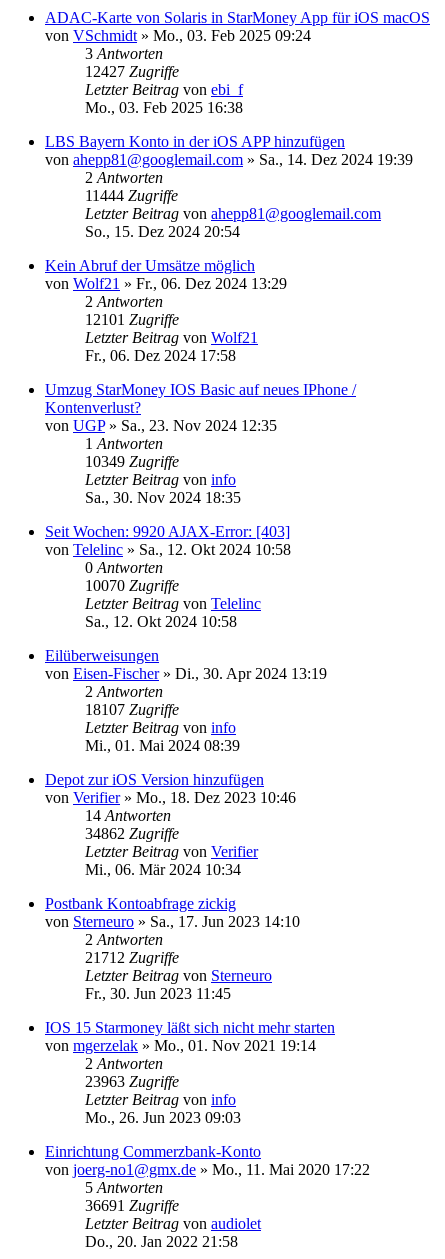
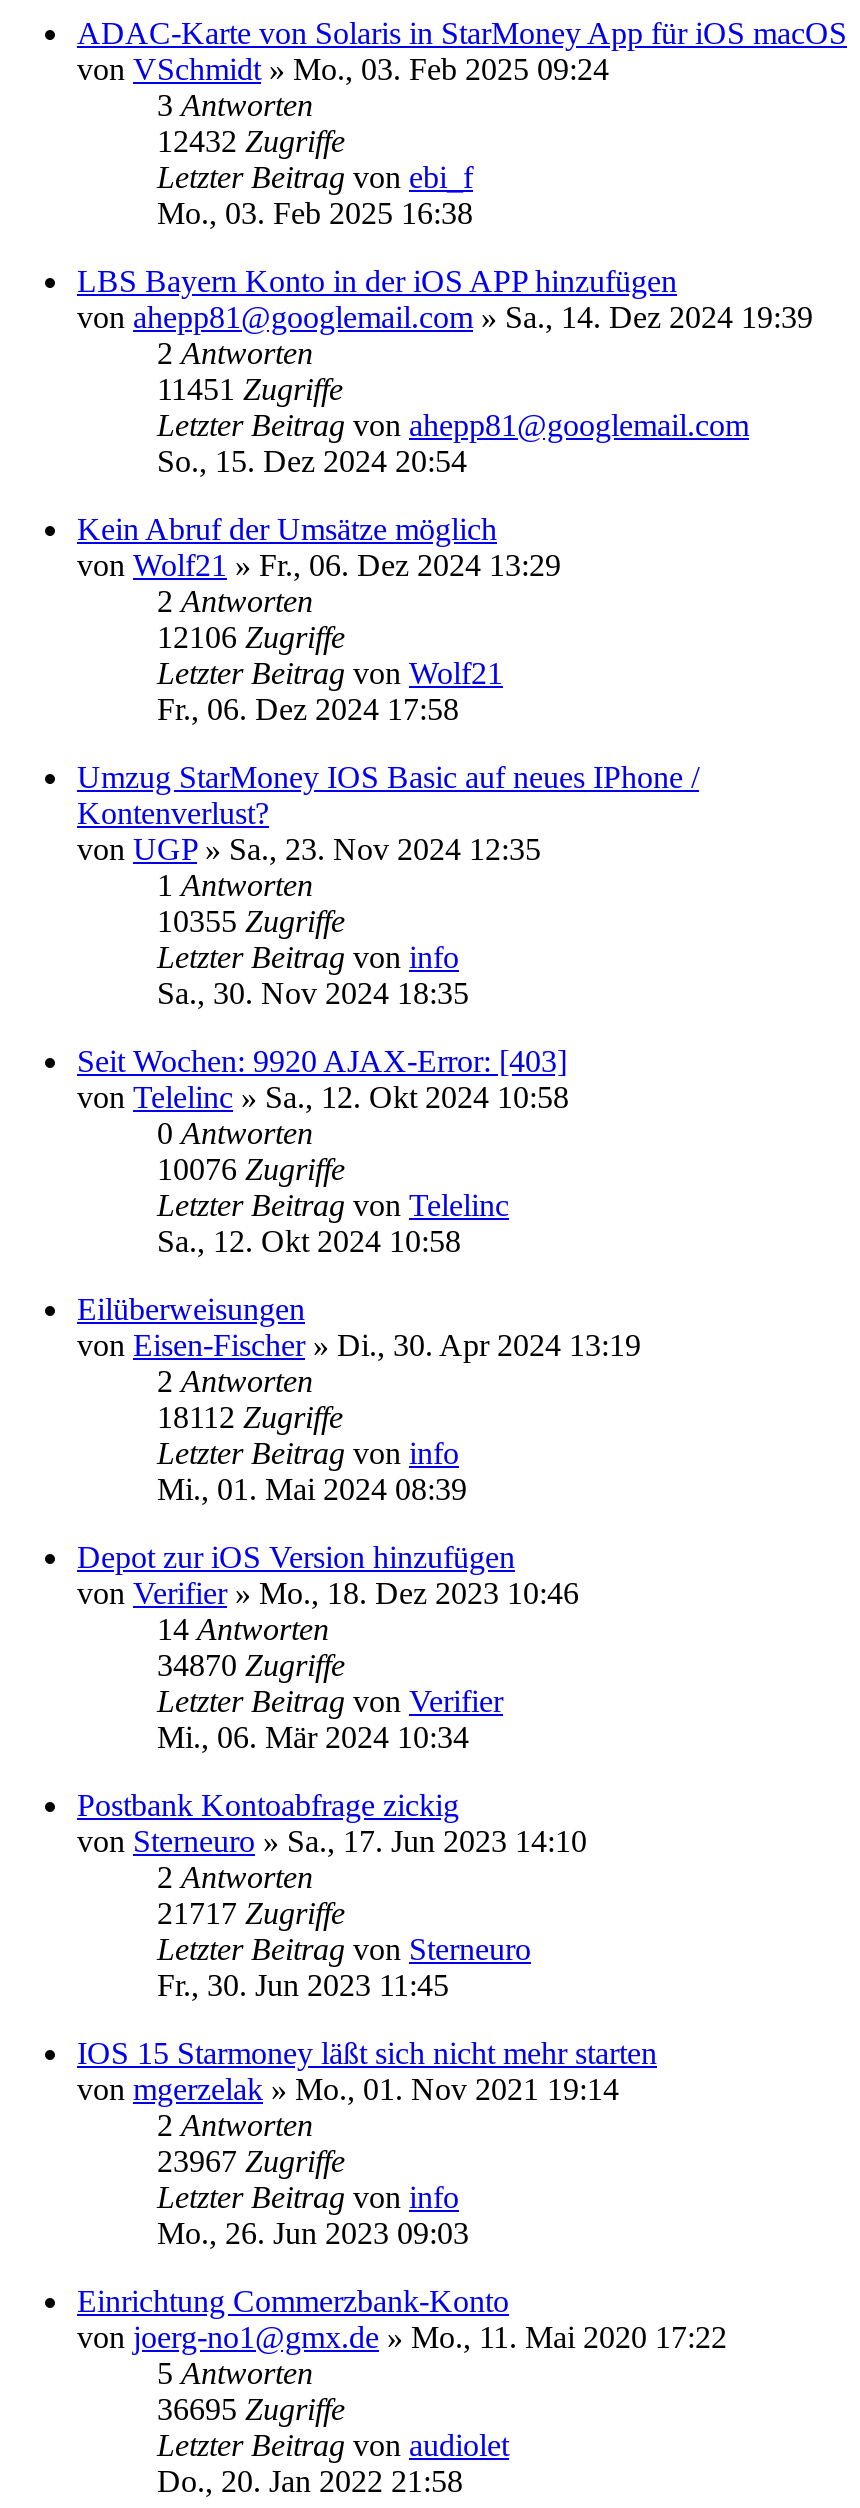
- 12427 Zugriffe
+ 12432 Zugriffe

- 11444 Zugriffe
+ 11451 Zugriffe

- 12101 Zugriffe
+ 12106 Zugriffe

- 10349 Zugriffe
+ 10355 Zugriffe

- 10070 Zugriffe
+ 10076 Zugriffe

- 18107 Zugriffe
+ 18112 Zugriffe

- 34862 Zugriffe
+ 34870 Zugriffe

- 21712 Zugriffe
+ 21717 Zugriffe

- 23963 Zugriffe
+ 23967 Zugriffe

- 36691 Zugriffe
+ 36695 Zugriffe
